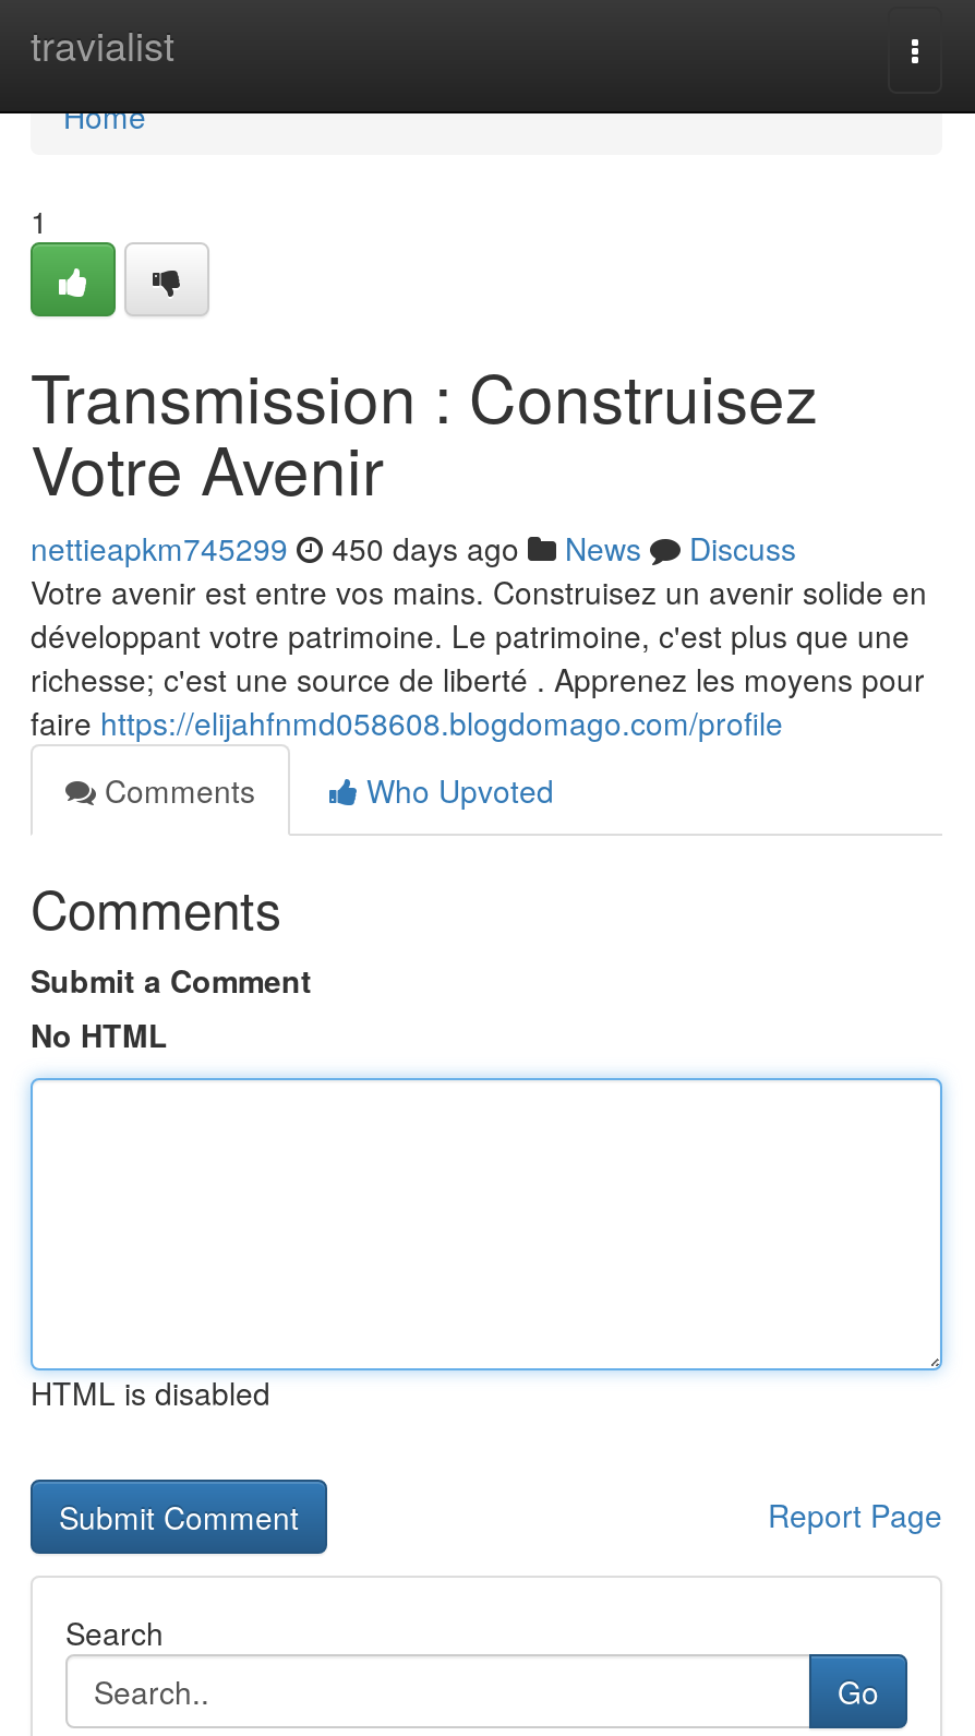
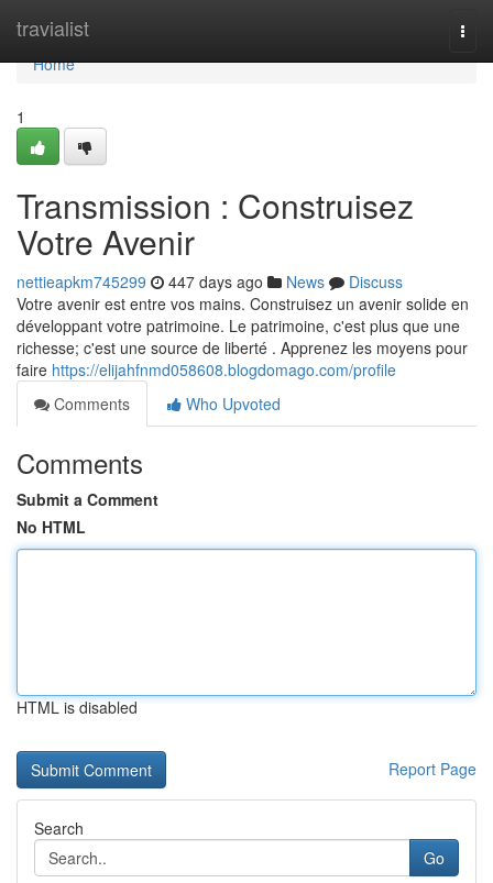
- nettieapkm745299 450 days ago News Discuss
+ nettieapkm745299 447 days ago News Discuss
